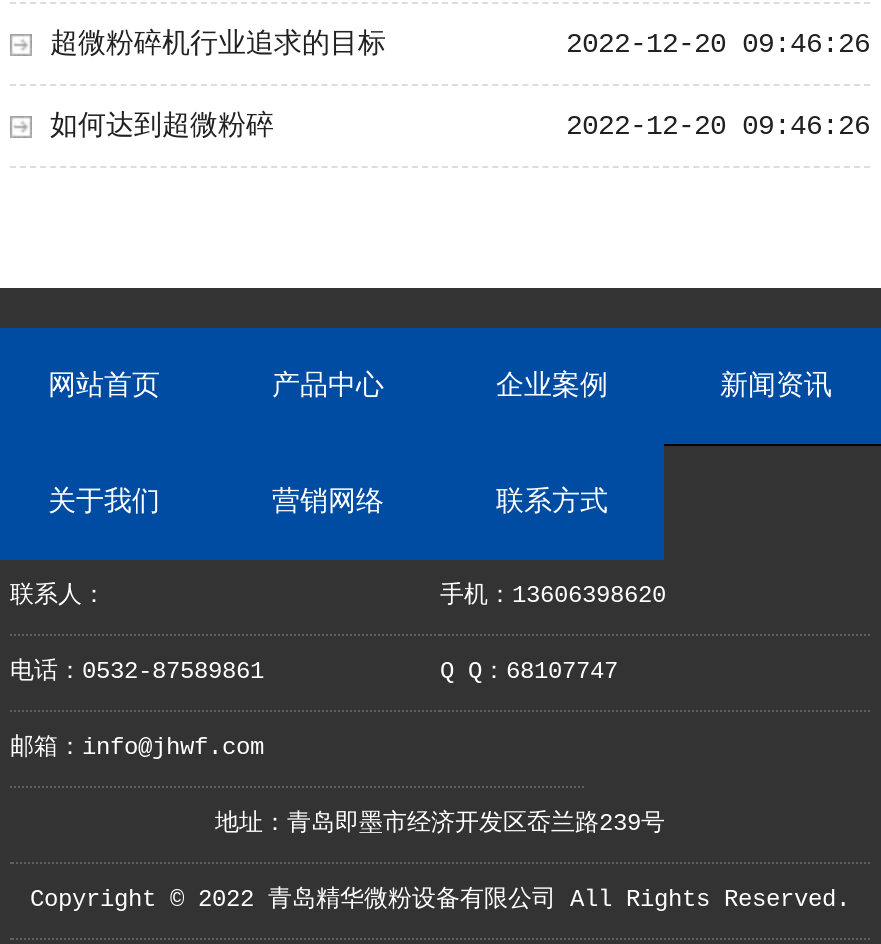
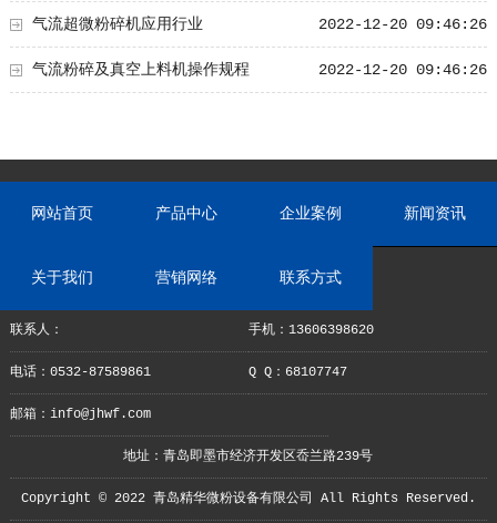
- 超微粉碎机行业追求的目标
+ 气流超微粉碎机应用行业

- 如何达到超微粉碎
+ 气流粉碎及真空上料机操作规程
